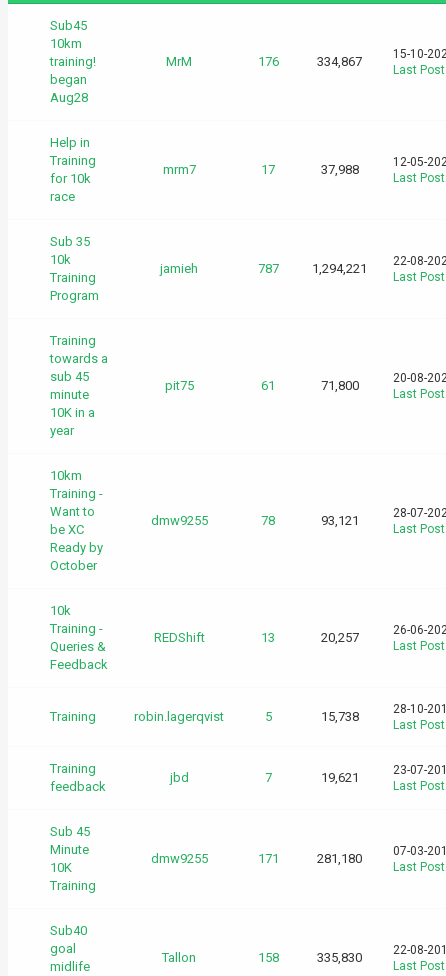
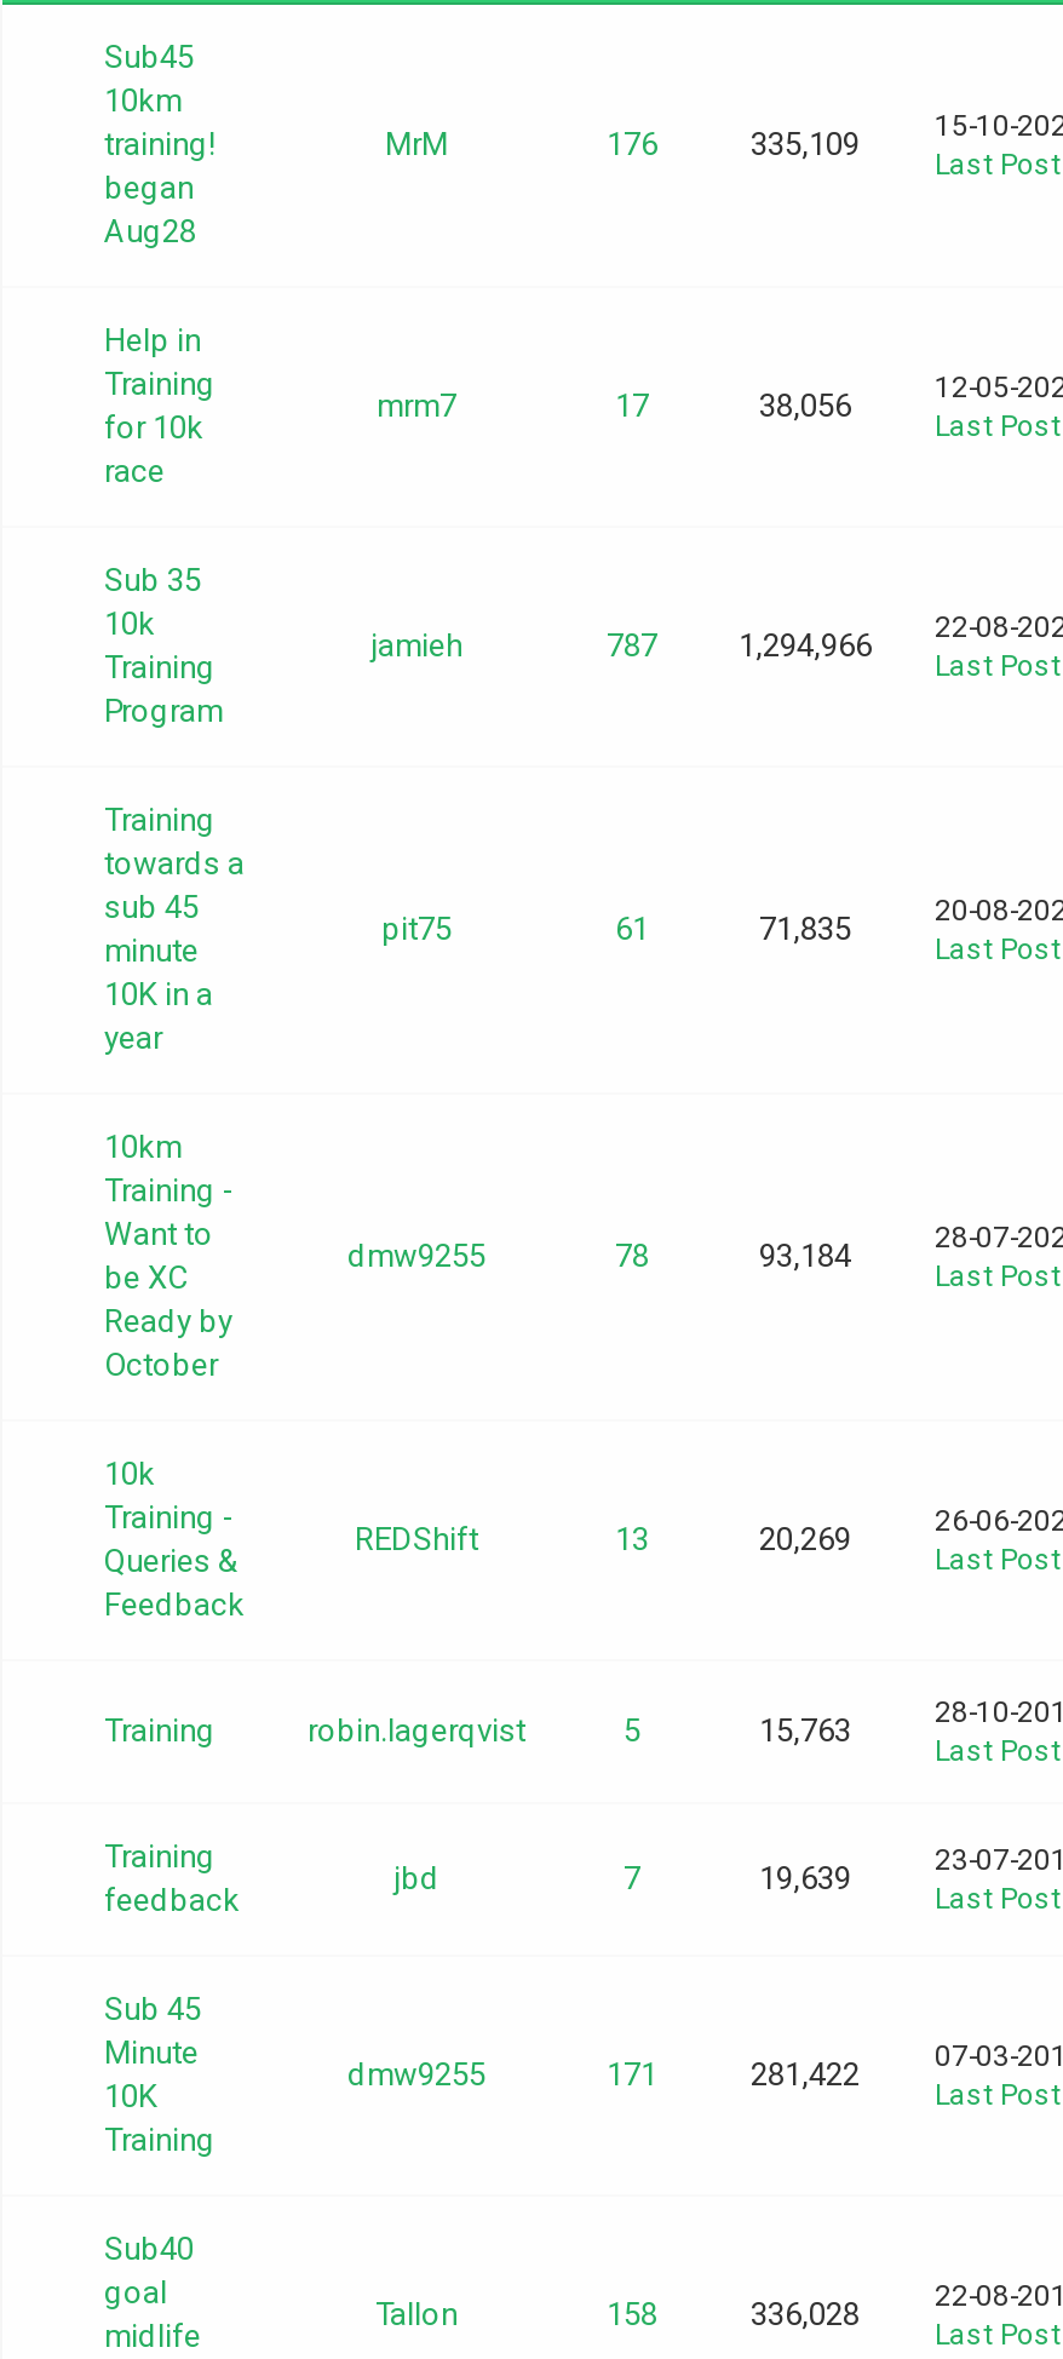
- 334,867
+ 335,109

- 37,988
+ 38,056

- 1,294,221
+ 1,294,966

- 71,800
+ 71,835

- 93,121
+ 93,184

- 20,257
+ 20,269

- 15,738
+ 15,763

- 19,621
+ 19,639

- 281,180
+ 281,422

- 335,830
+ 336,028
